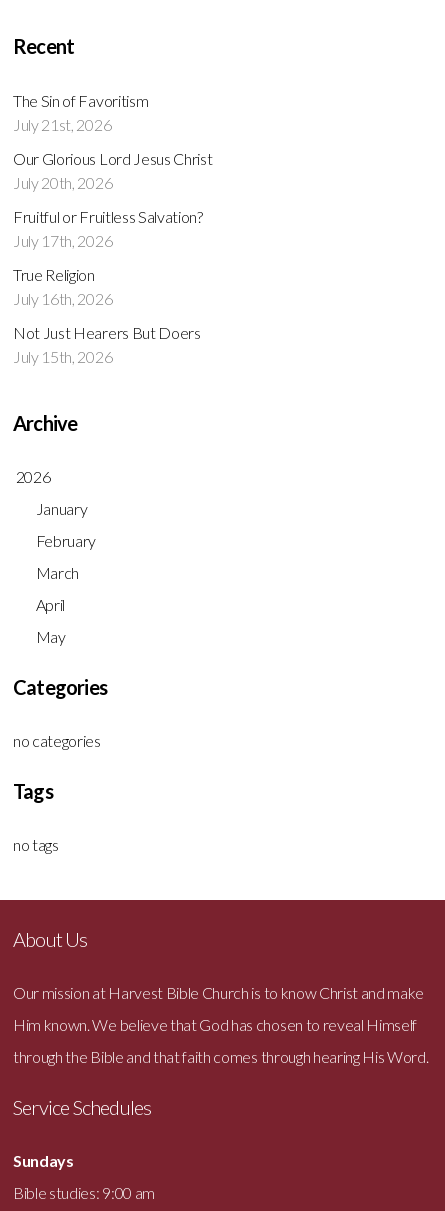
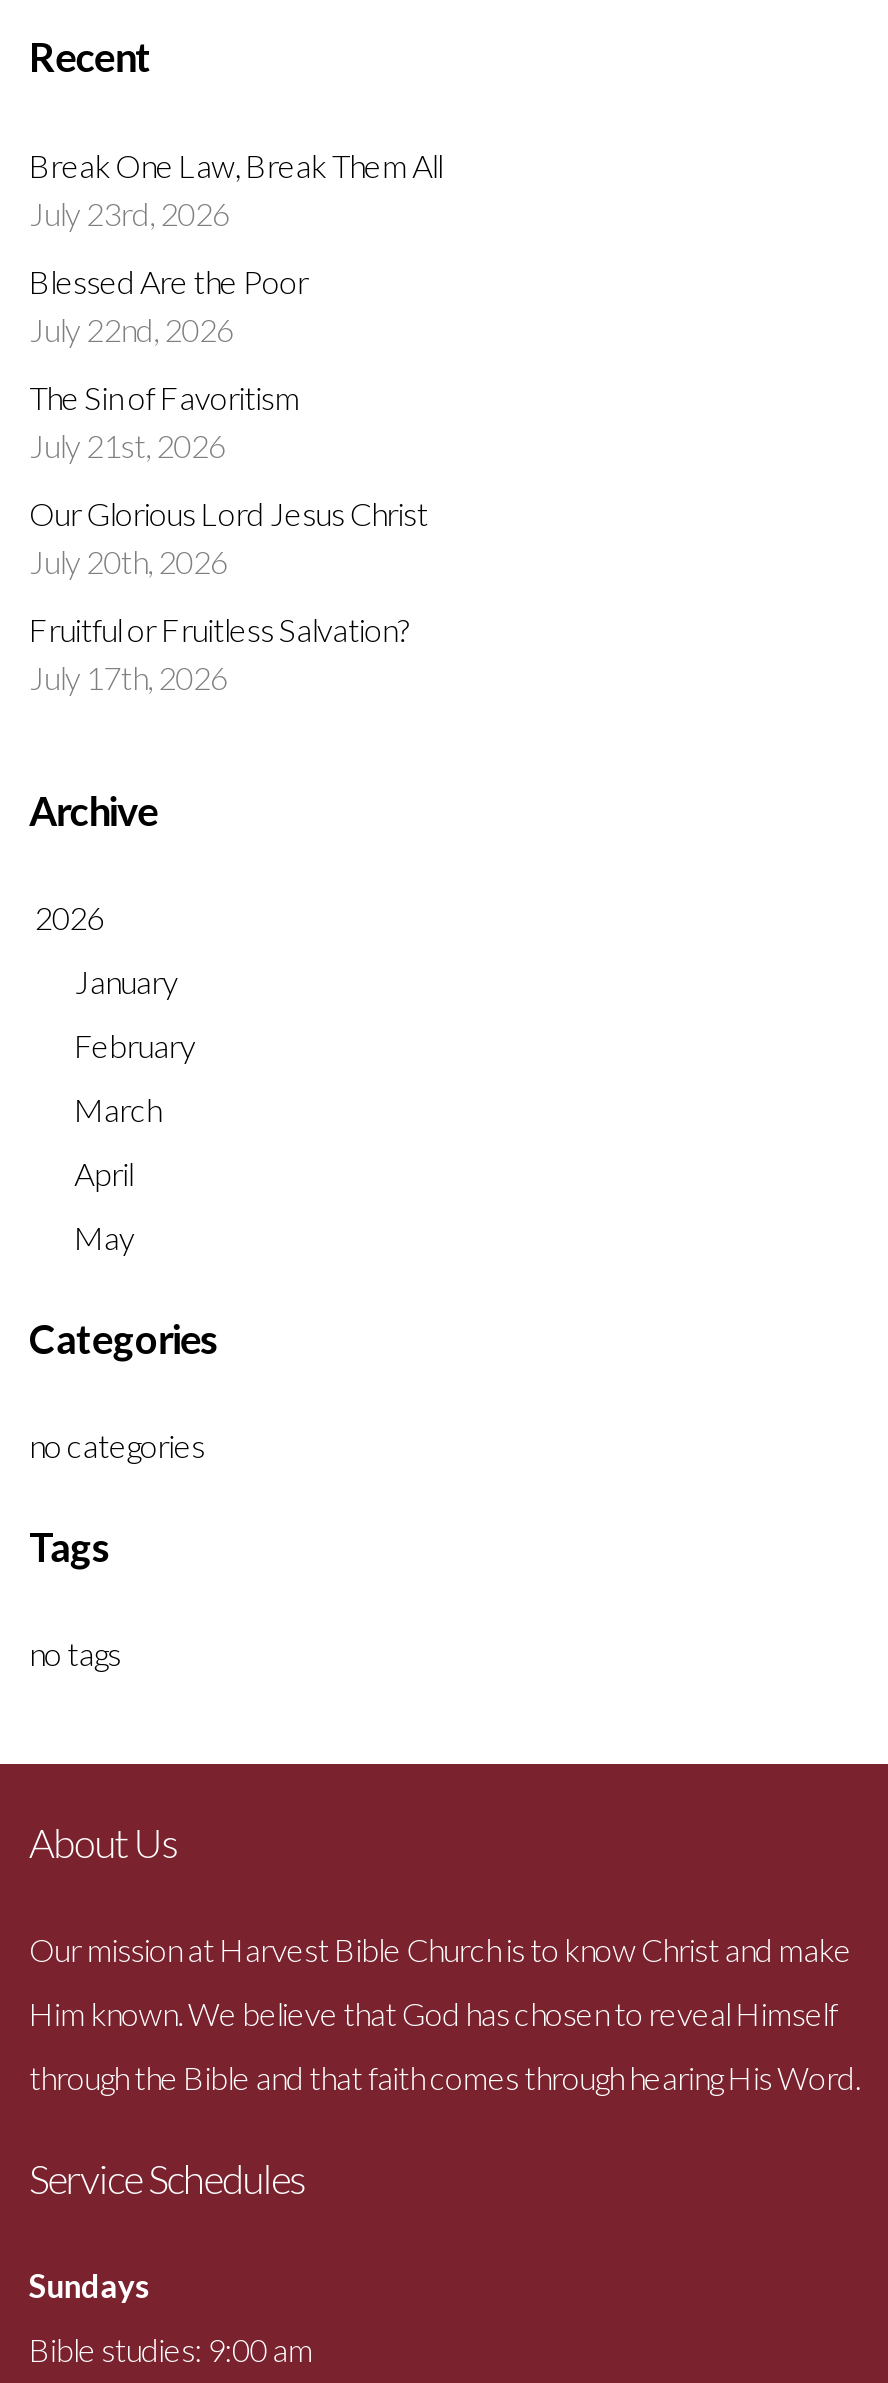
+ Break One Law, Break Them All
+ July 23rd, 2026
+ Blessed Are the Poor
+ July 22nd, 2026

moved down: The Sin of Favoritism | July 21st, 2026 | Our Glorious Lord Jesus Christ | July 20th, 2026 | Fruitful or Fruitless Salvation? | July 17th, 2026

- True Religion
- July 16th, 2026
- Not Just Hearers But Doers
- July 15th, 2026
